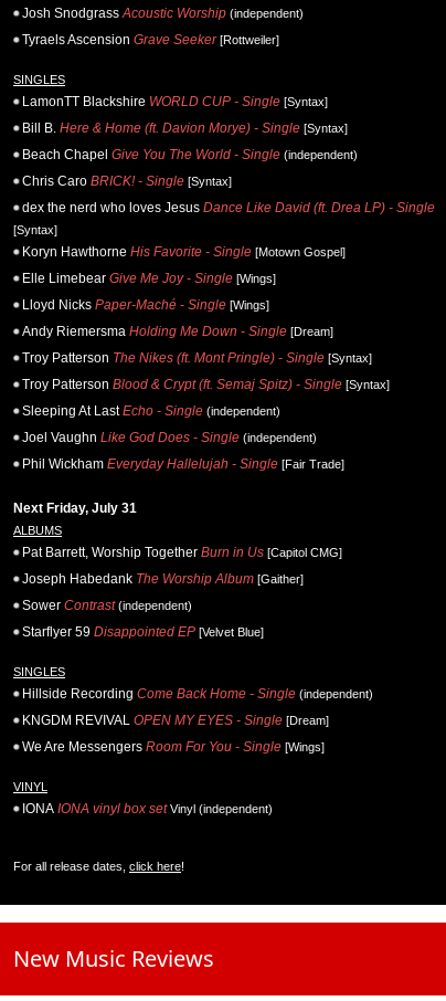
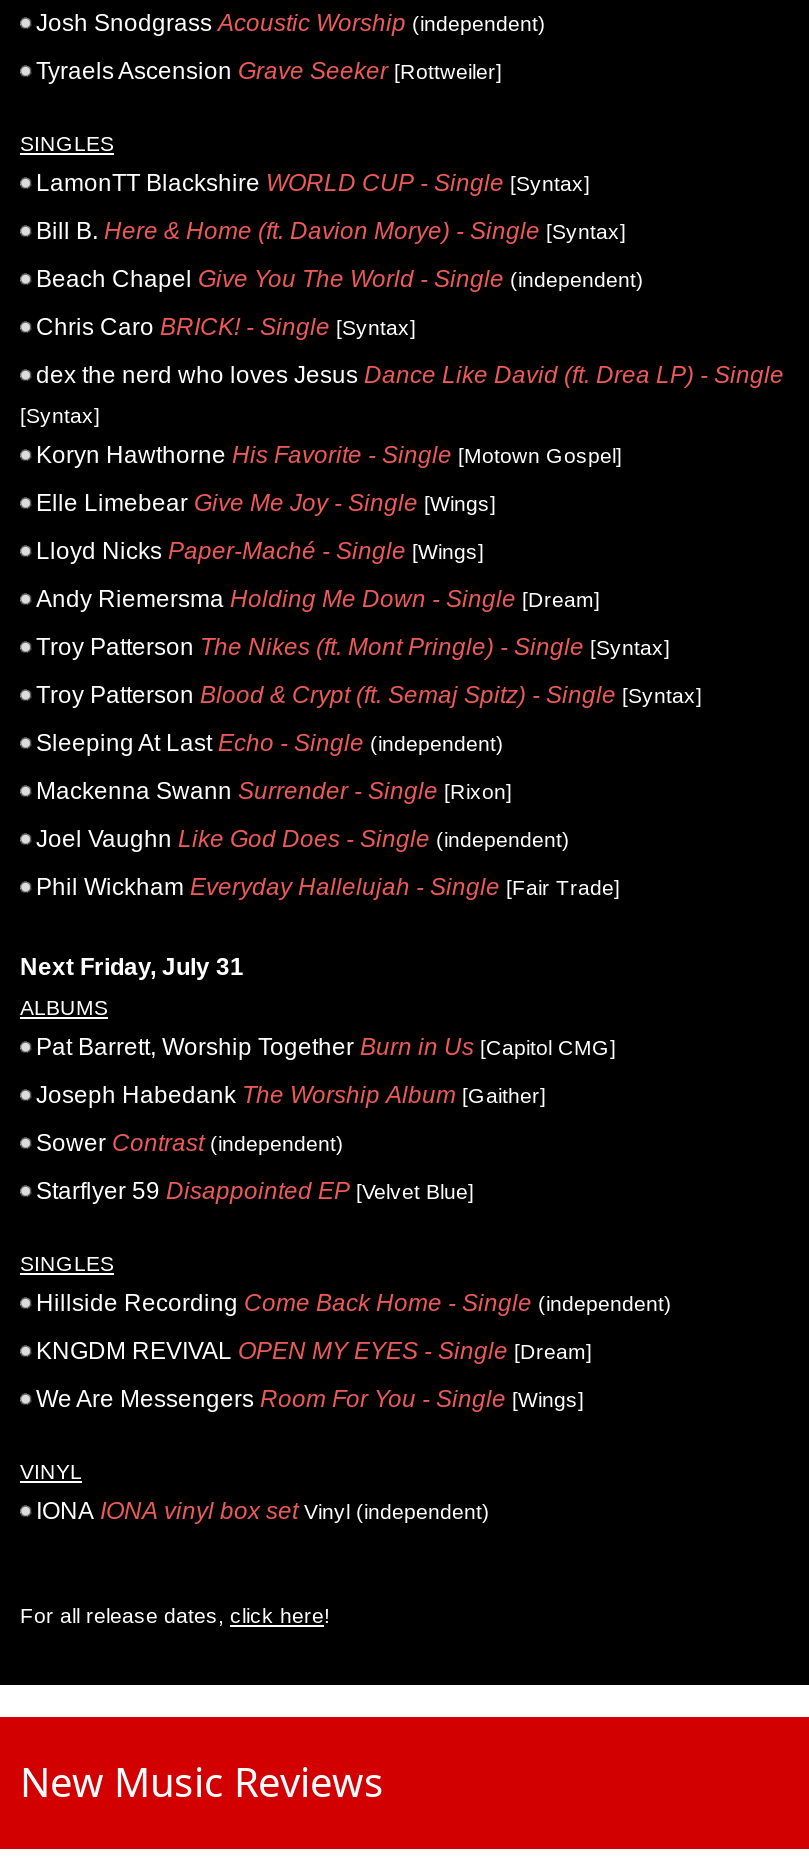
+ Mackenna Swann Surrender - Single [Rixon]
